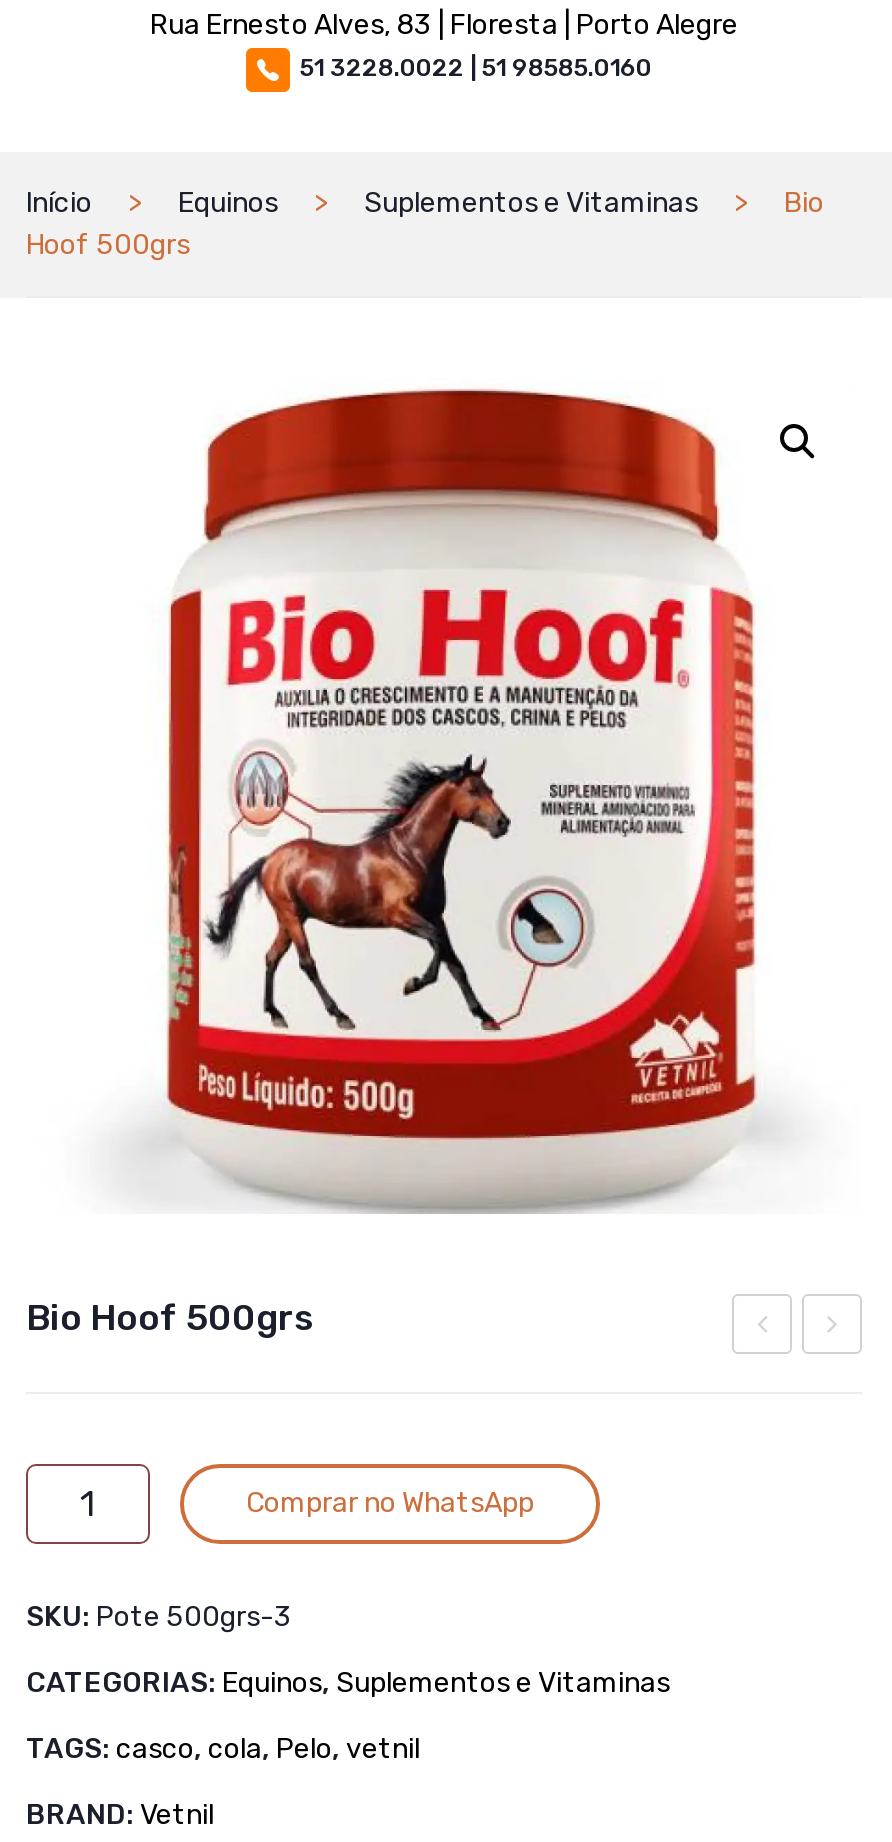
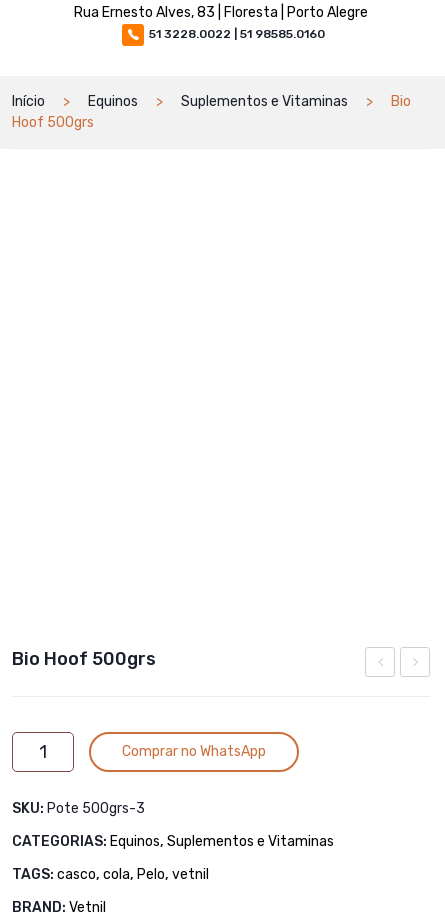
- [image]
